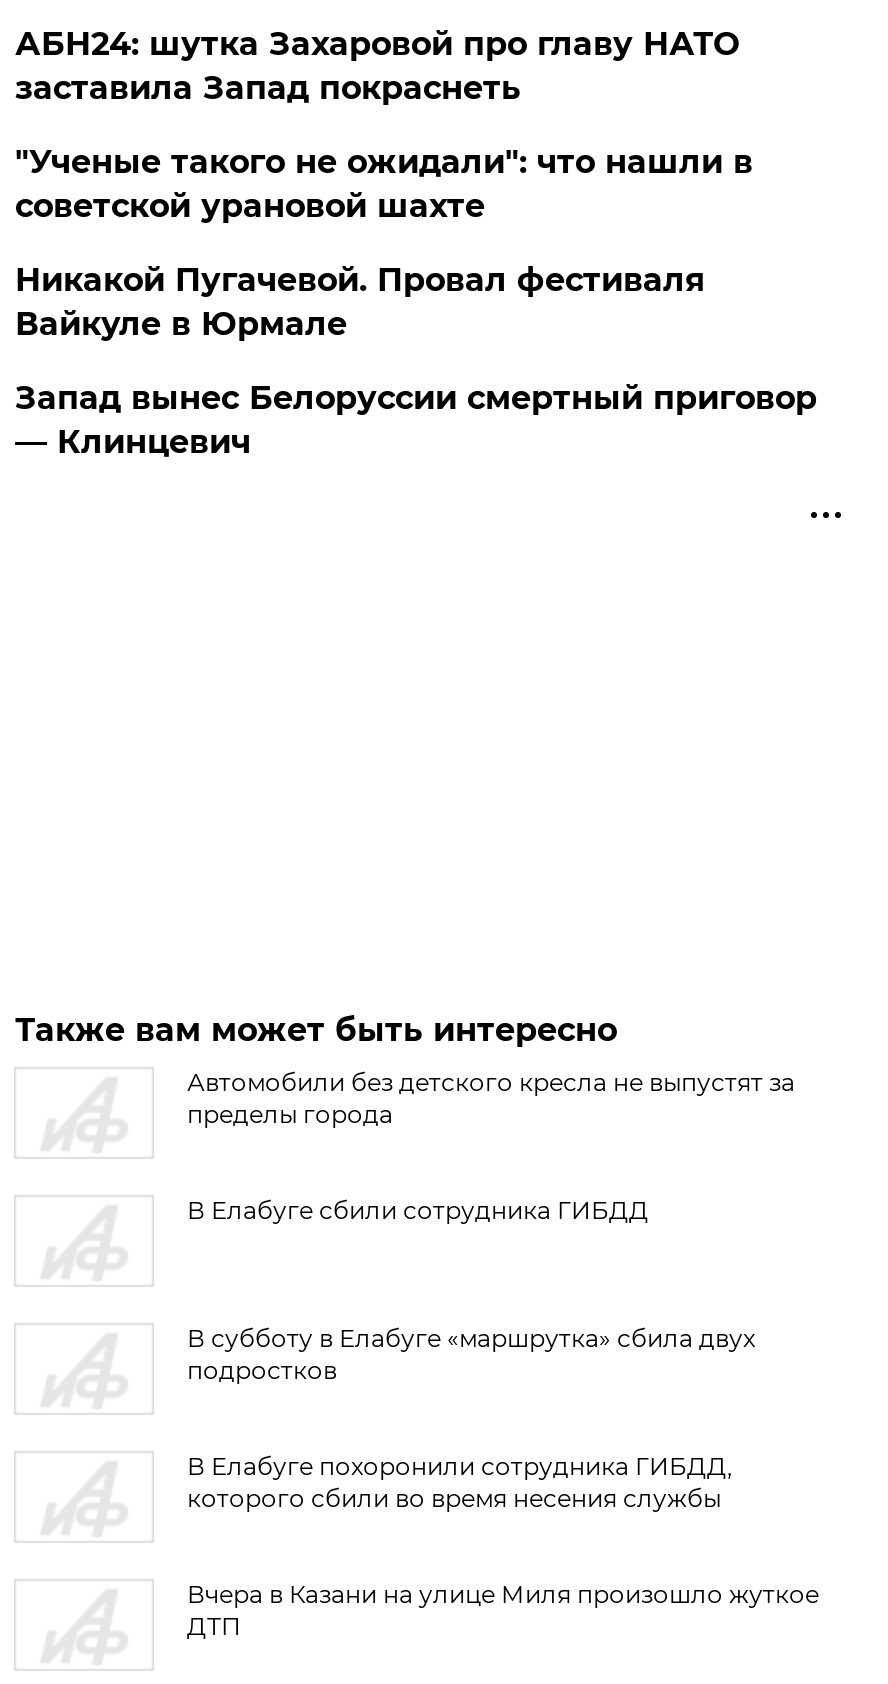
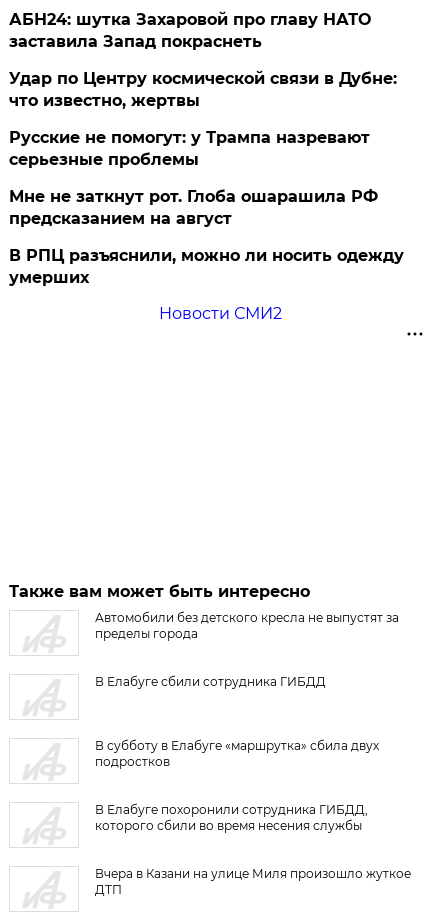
- "Ученые такого не ожидали": что нашли в
- советской урановой шахте
- Никакой Пугачевой. Провал фестиваля
- Вайкуле в Юрмале
- Запад вынес Белоруссии смертный приговор
- — Клинцевич
+ Удар по Центру космической связи в Дубне:
+ что известно, жертвы
+ Русские не помогут: у Трампа назревают
+ серьезные проблемы
+ Мне не заткнут рот. Глоба ошарашила РФ
+ предсказанием на август
+ В РПЦ разъяснили, можно ли носить одежду
+ умерших
+ Новости СМИ2
